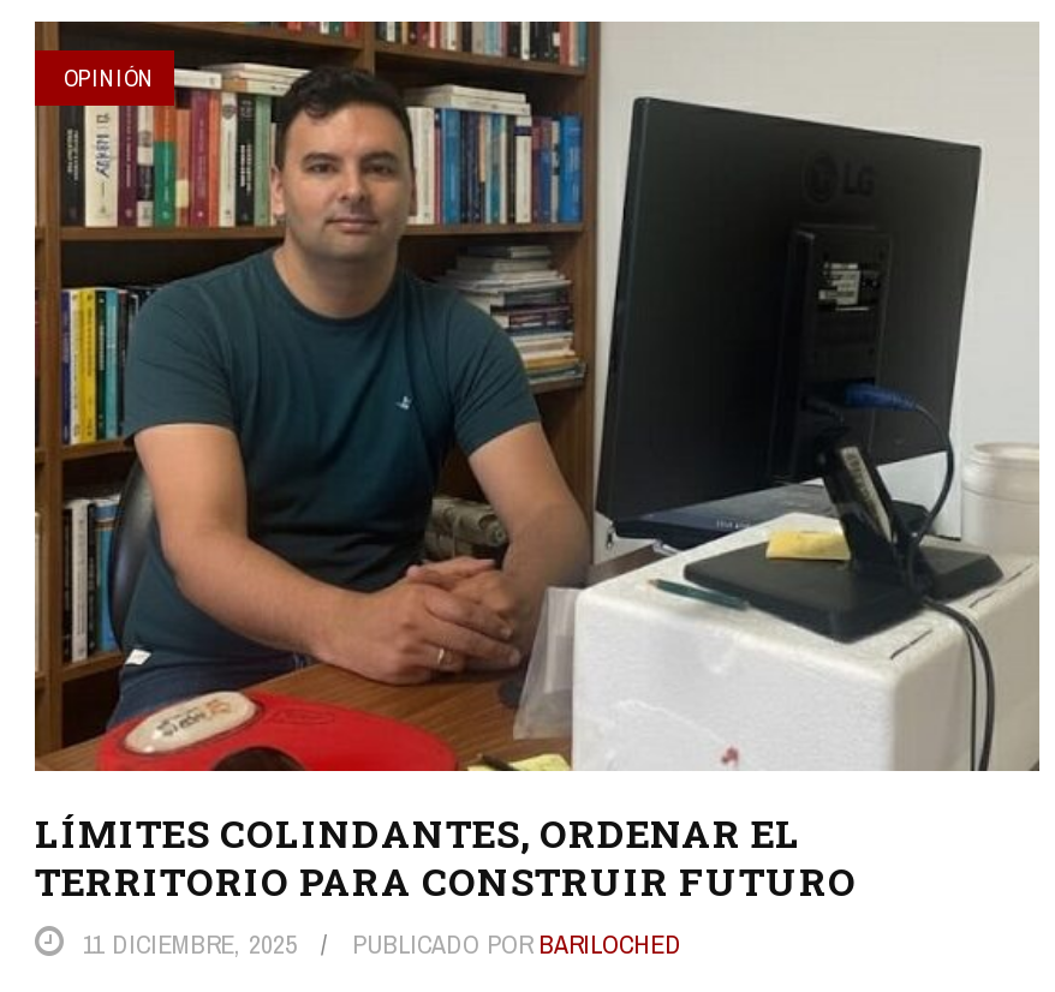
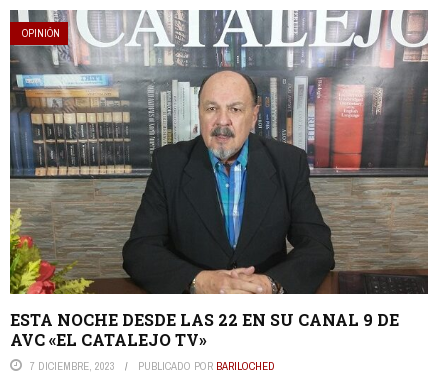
- [image]
- LÍMITES COLINDANTES, ORDENAR EL
- TERRITORIO PARA CONSTRUIR FUTURO
- 11 DICIEMBRE, 2025
+ [image]
+ ESTA NOCHE DESDE LAS 22 EN SU CANAL 9 DE
+ AVC «EL CATALEJO TV»
+ 7 DICIEMBRE, 2023
